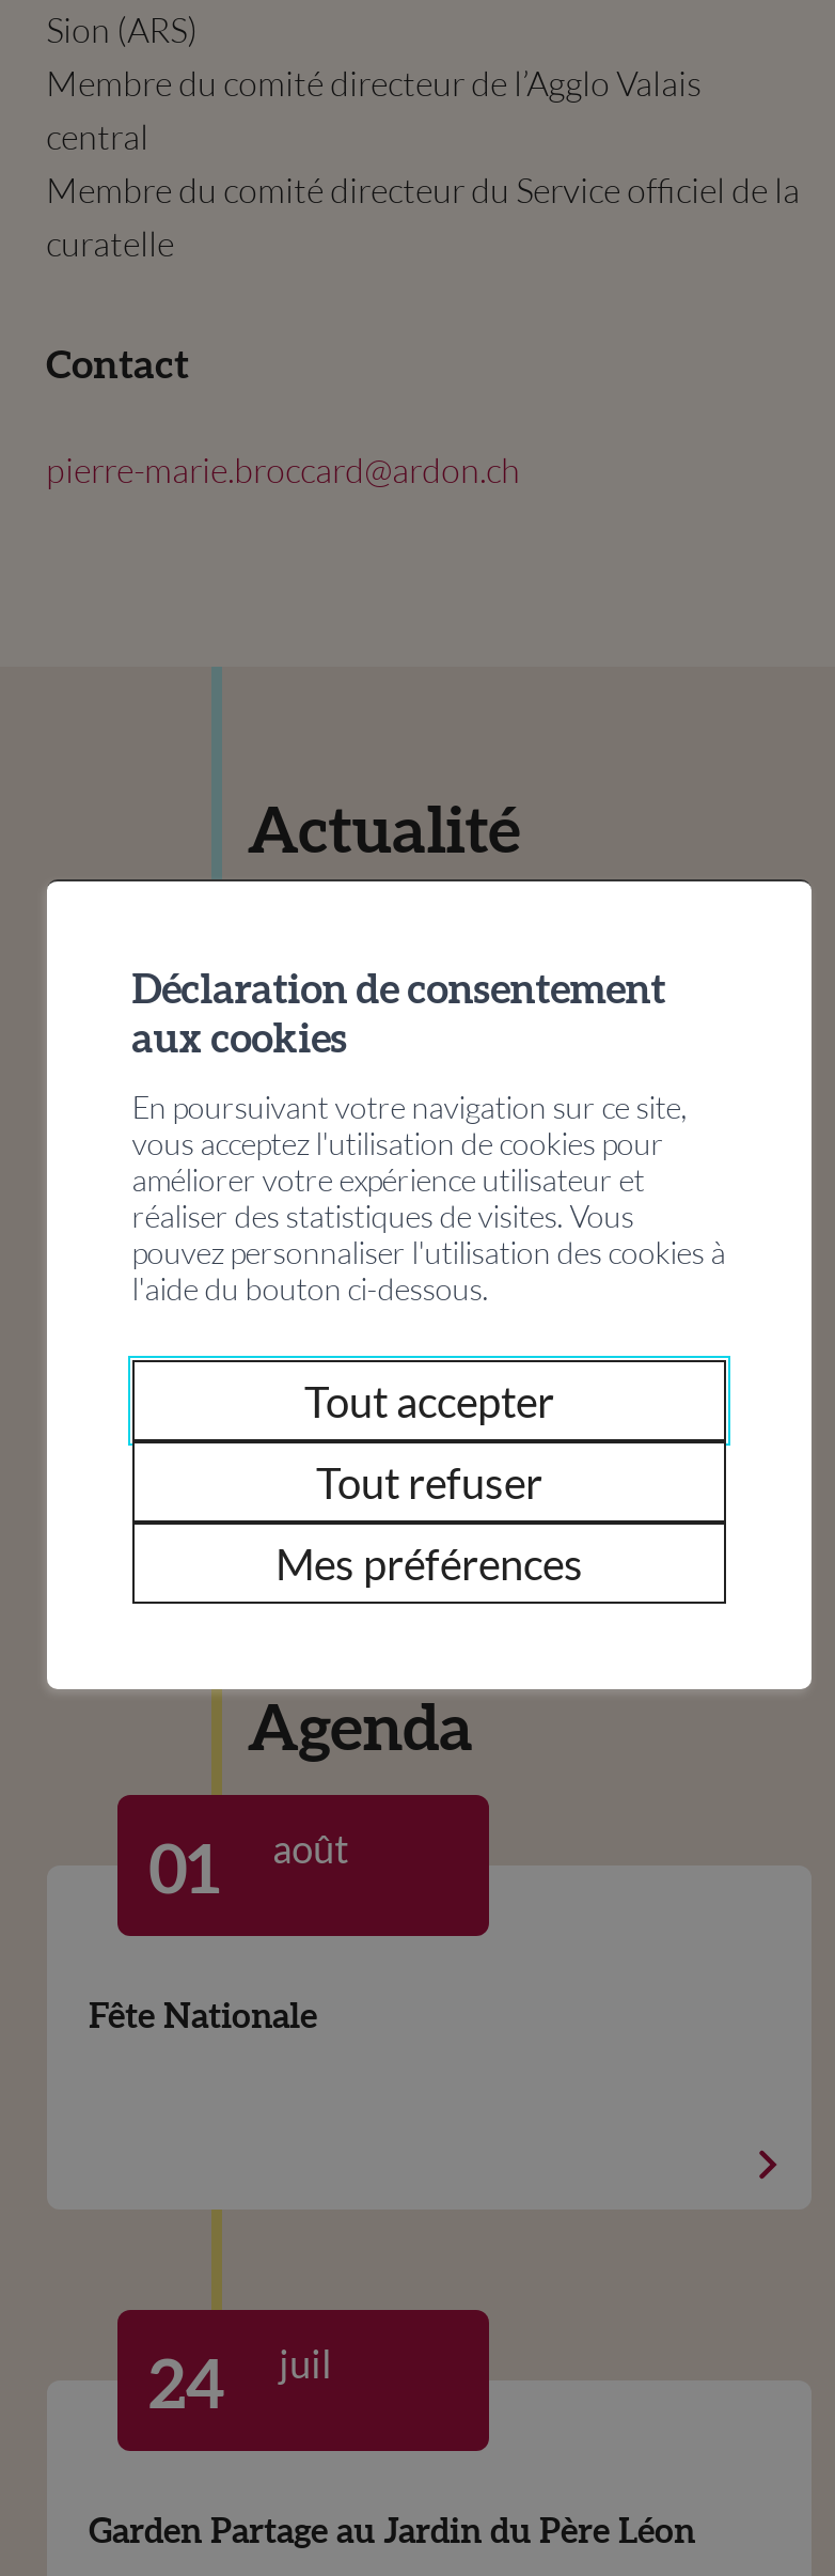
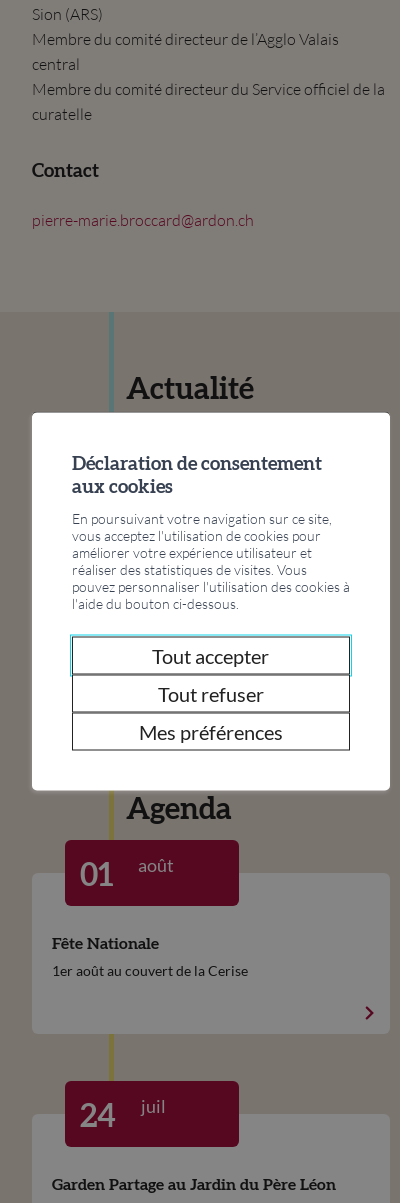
+ 1er août au couvert de la Cerise
